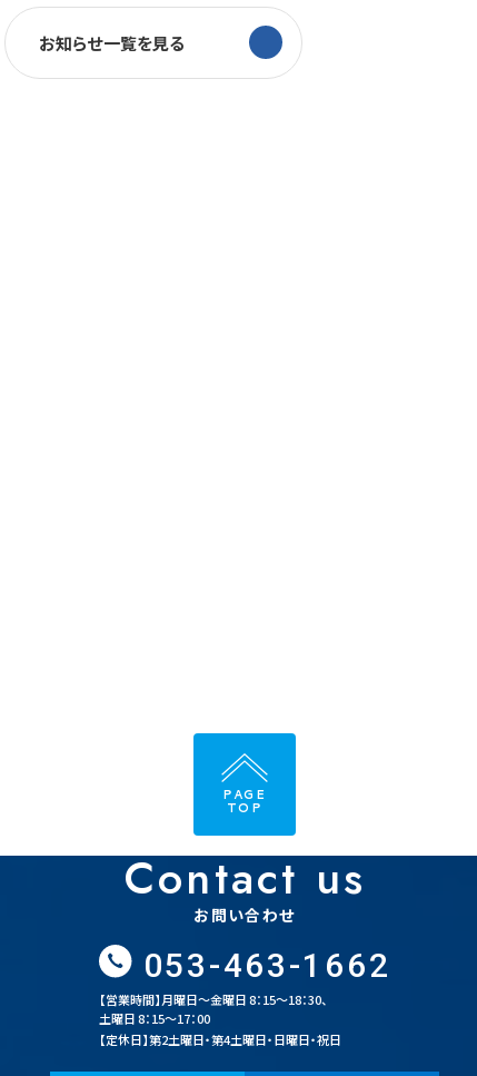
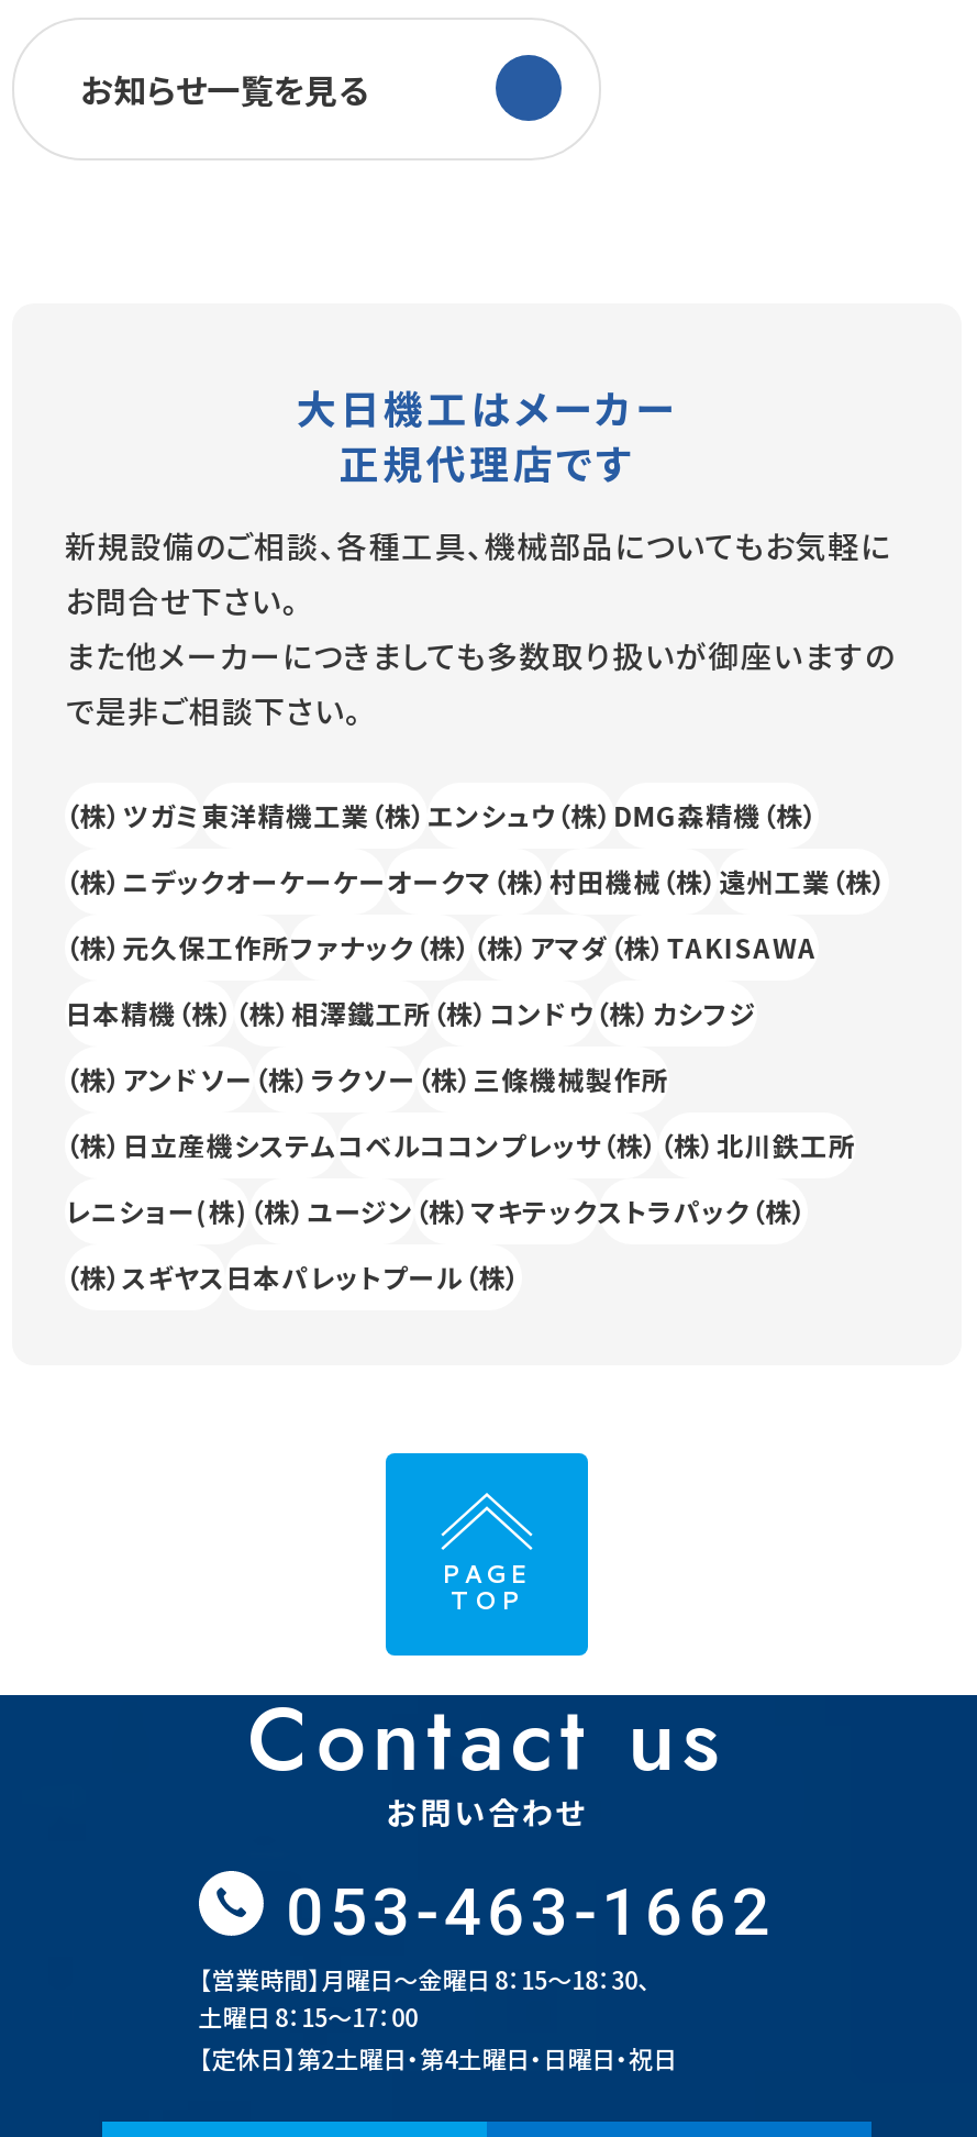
+ 大日機工はメーカー
+ 正規代理店です
+ 新規設備のご相談、各種工具、機械部品についてもお気軽に
+ お問合せ下さい。
+ また他メーカーにつきましても多数取り扱いが御座いますの
+ で是非ご相談下さい。
+ （株）ツガミ東洋精機工業（株）エンシュウ（株）DMG森精機（株）
+ （株）ニデックオーケーケーオークマ（株）村田機械（株）遠州工業（株）
+ （株）元久保工作所ファナック（株）（株）アマダ（株）TAKISAWA
+ 日本精機（株）（株）相澤鐵工所（株）コンドウ（株）カシフジ
+ （株）アンドソー（株）ラクソー（株）三條機械製作所
+ （株）日立産機システムコベルココンプレッサ（株）（株）北川鉄工所
+ レニショー(株)（株）ユージン（株）マキテックストラパック（株）
+ （株）スギヤス日本パレットプール（株）
